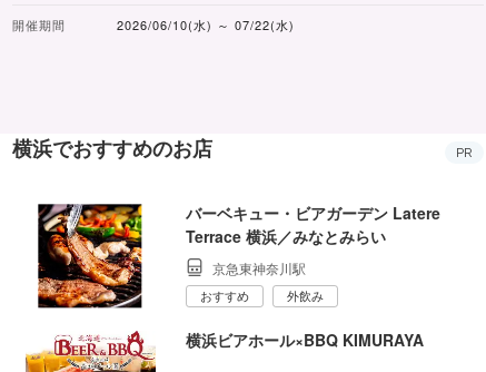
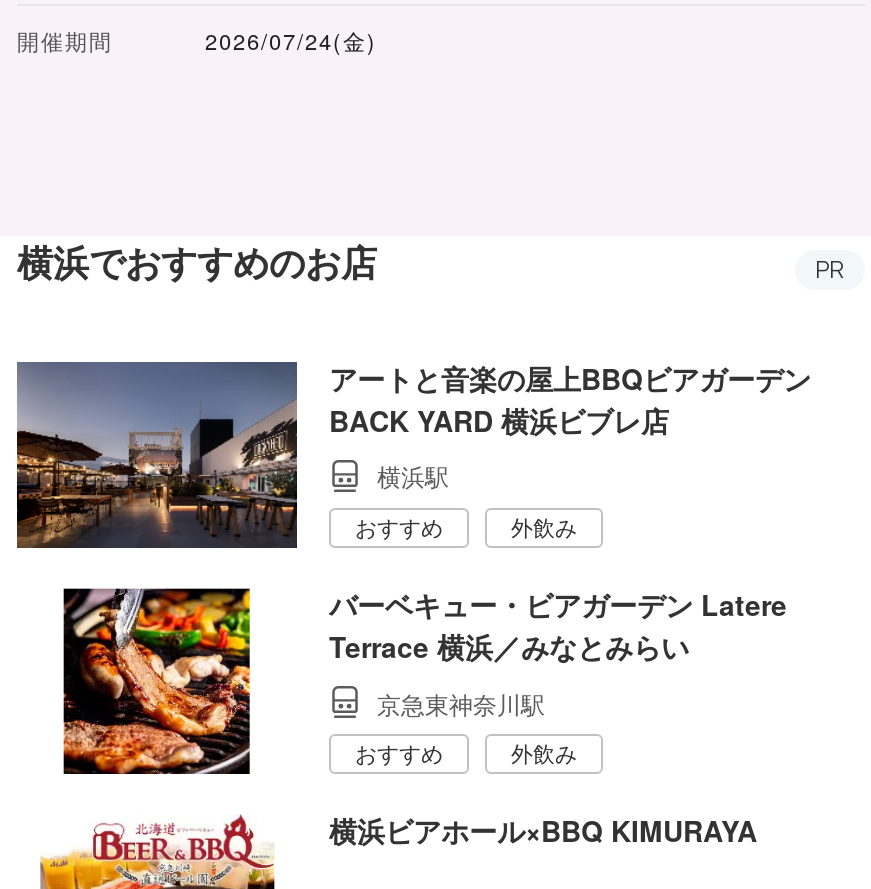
- 2026/06/10(水) ～ 07/22(水)
+ 2026/07/24(金)

+ [image]
+ アートと音楽の屋上BBQビアガーデン
+ BACK YARD 横浜ビブレ店
+ 横浜駅
+ おすすめ
+ 外飲み
